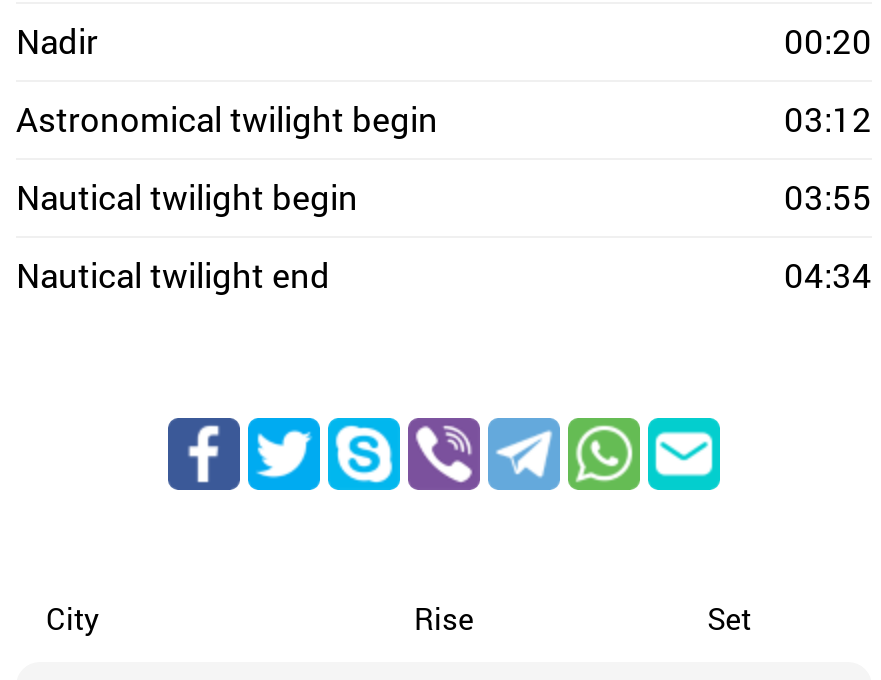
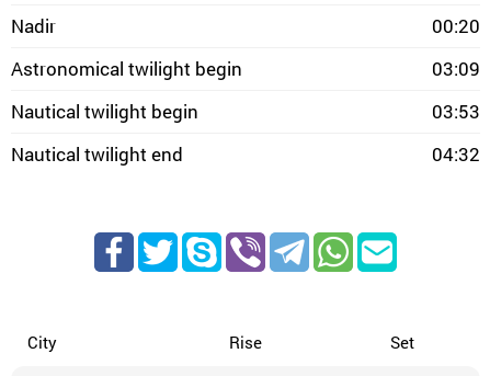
- 03:12
+ 03:09

- 03:55
+ 03:53

- 04:34
+ 04:32
